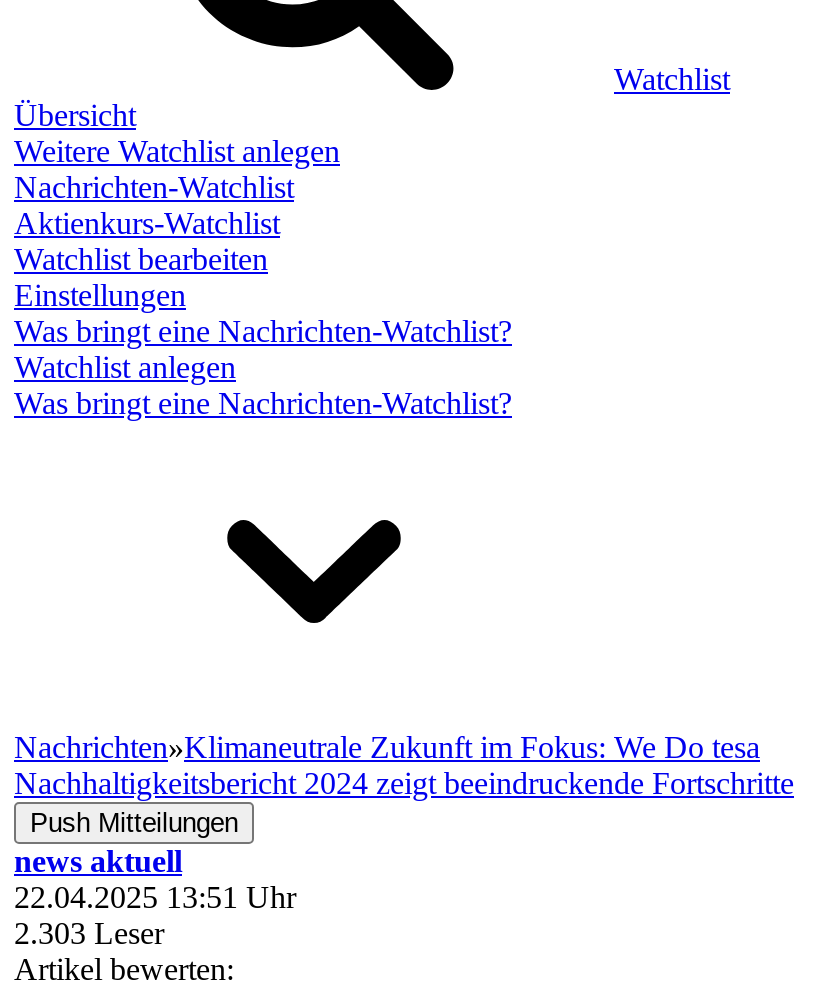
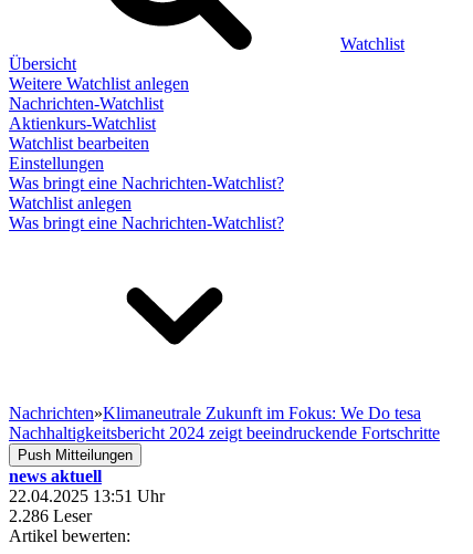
- 2.303 Leser
+ 2.286 Leser
